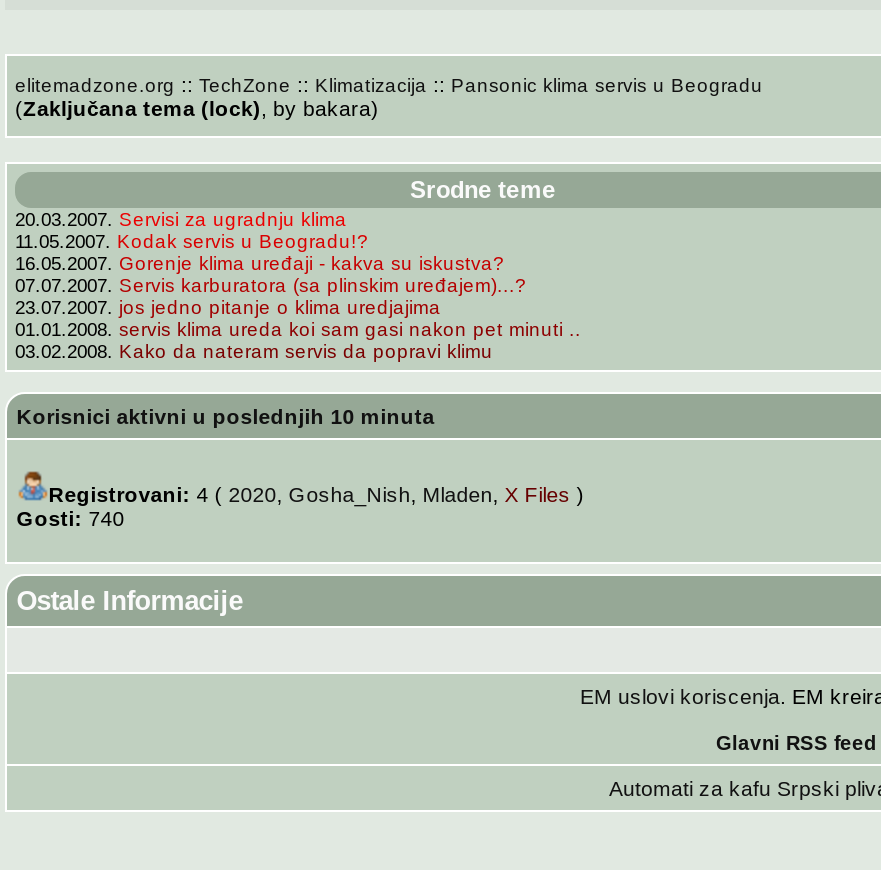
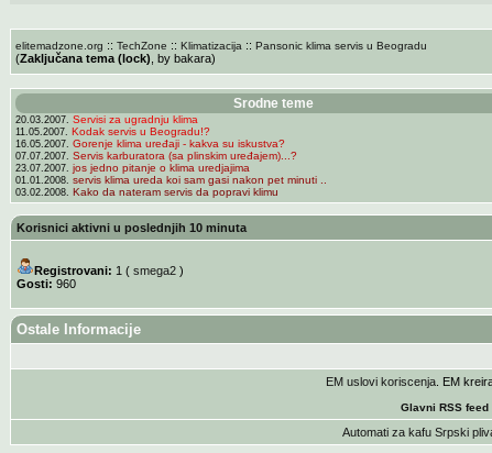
- Registrovani: 4 (2020, Gosha_Nish, Mladen, X Files)
- Gosti:740
+ Registrovani: 1 (smega2)
+ Gosti:960
